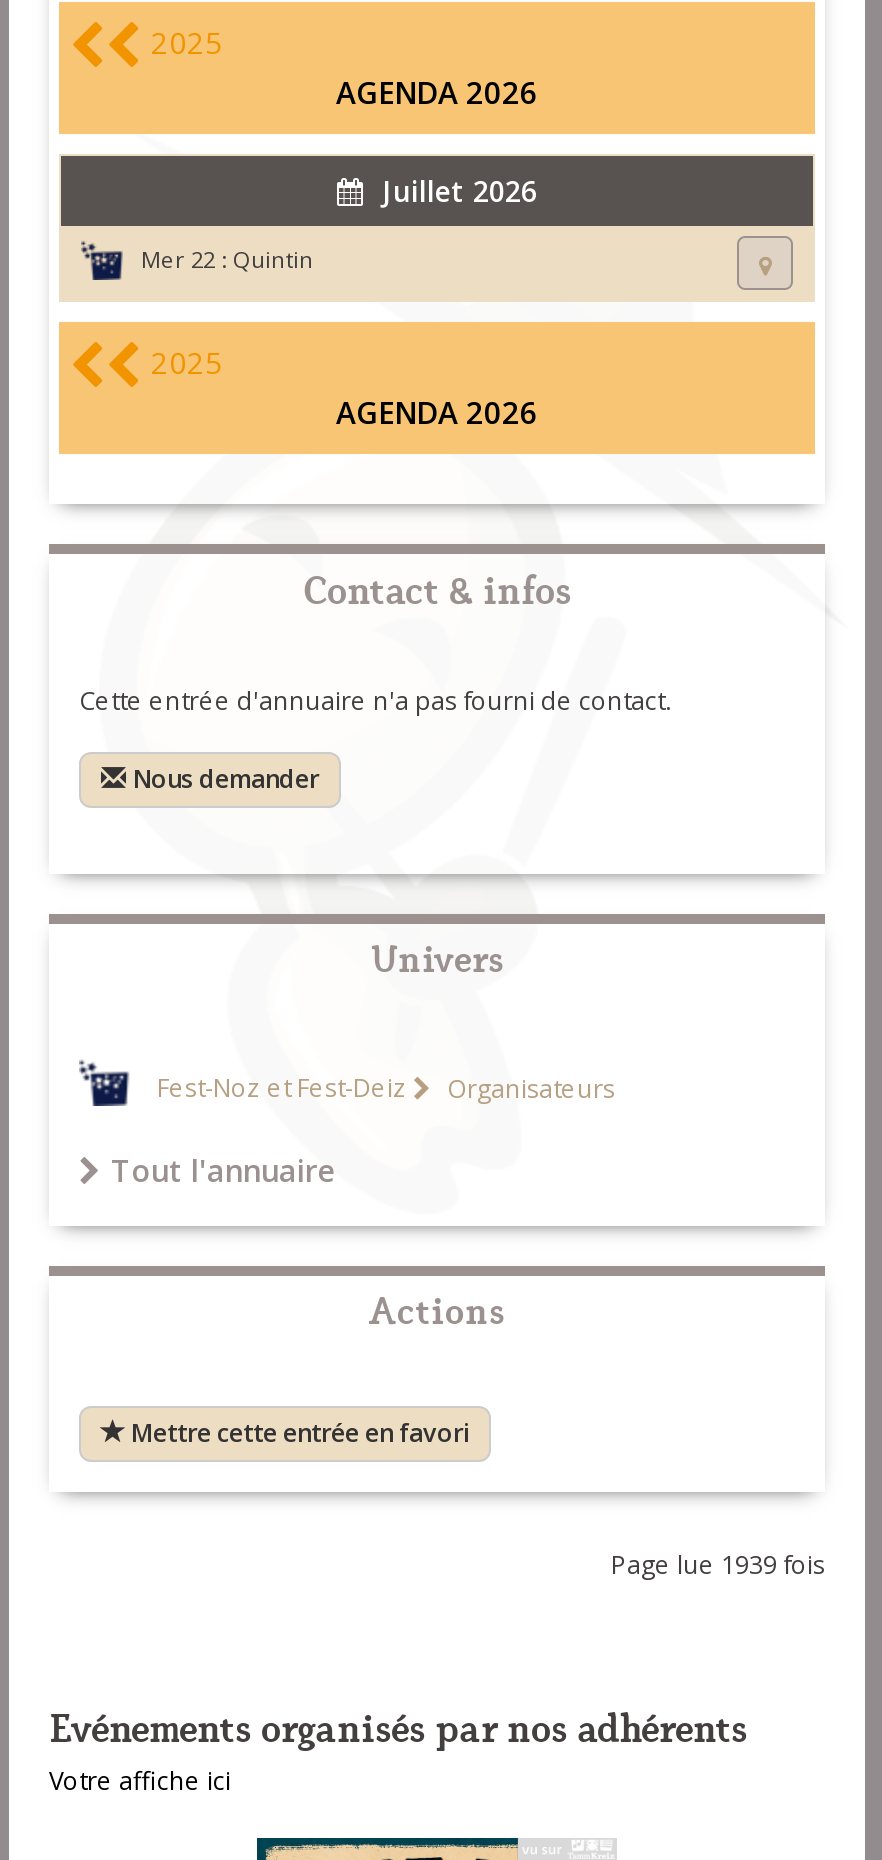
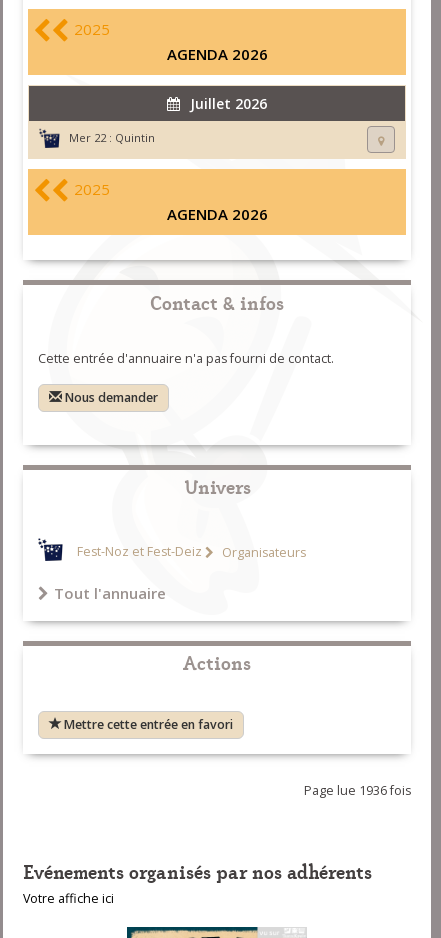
- Page lue 1939 fois
+ Page lue 1936 fois
